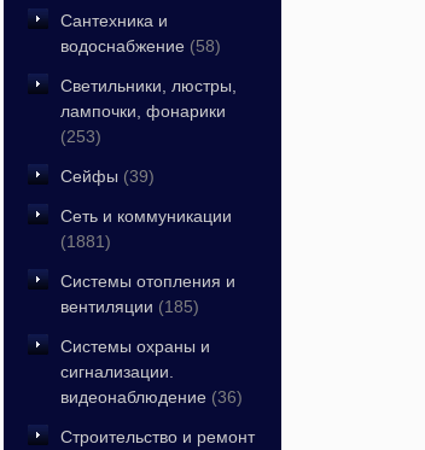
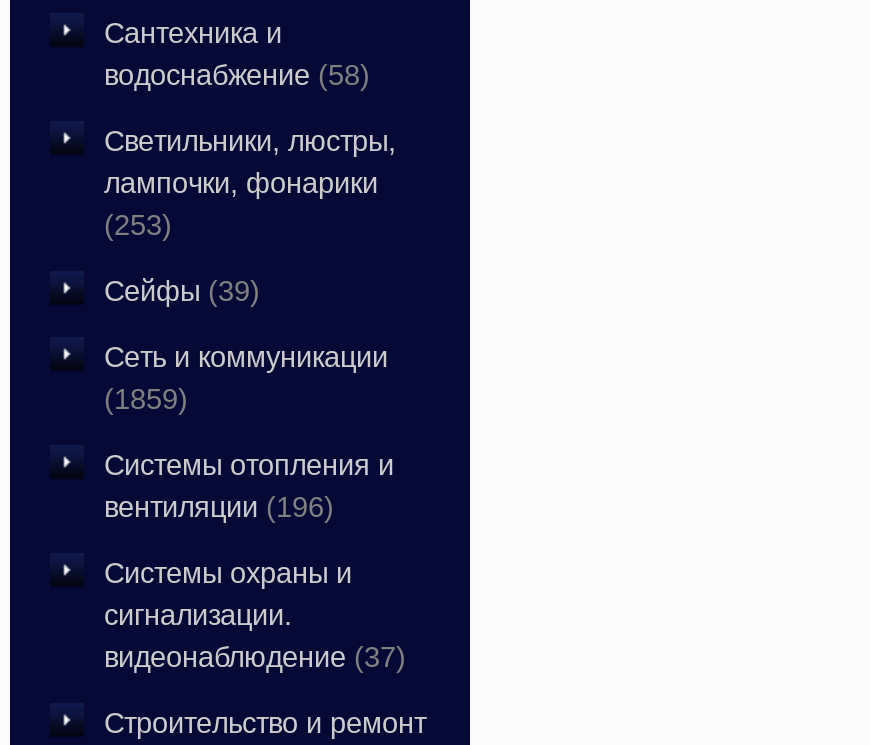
- (1881)
+ (1859)

- вентиляции (185)
+ вентиляции (196)

- видеонаблюдение (36)
+ видеонаблюдение (37)
